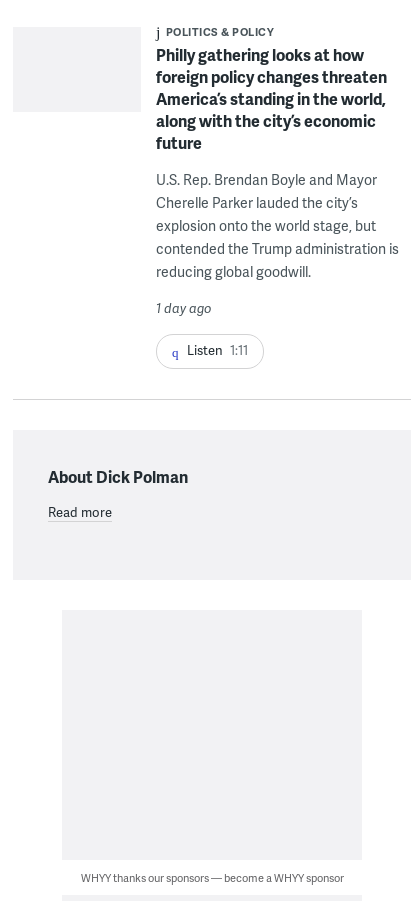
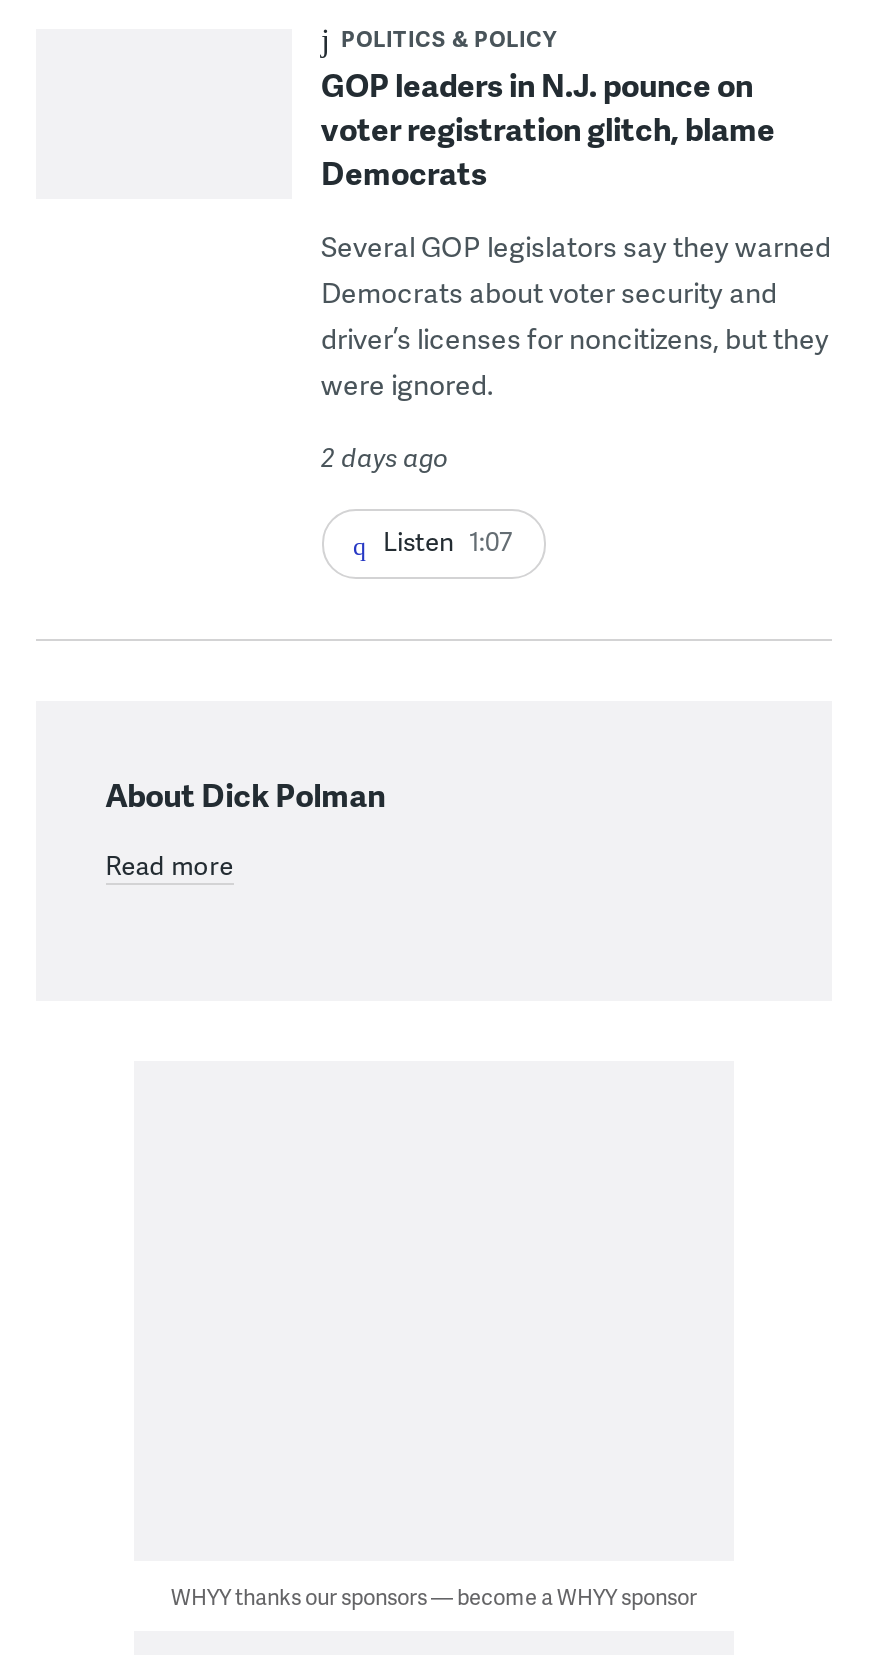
- Philly gathering looks at how
- foreign policy changes threaten
- America’s standing in the world,
- along with the city’s economic
- future
+ GOP leaders in N.J. pounce on
+ voter registration glitch, blame
+ Democrats

- U.S. Rep. Brendan Boyle and Mayor
- Cherelle Parker lauded the city’s
- explosion onto the world stage, but
- contended the Trump administration is
- reducing global goodwill.
+ Several GOP legislators say they warned
+ Democrats about voter security and
+ driver’s licenses for noncitizens, but they
+ were ignored.

- 1 day ago
+ 2 days ago

- Listen 1:11
+ Listen 1:07
